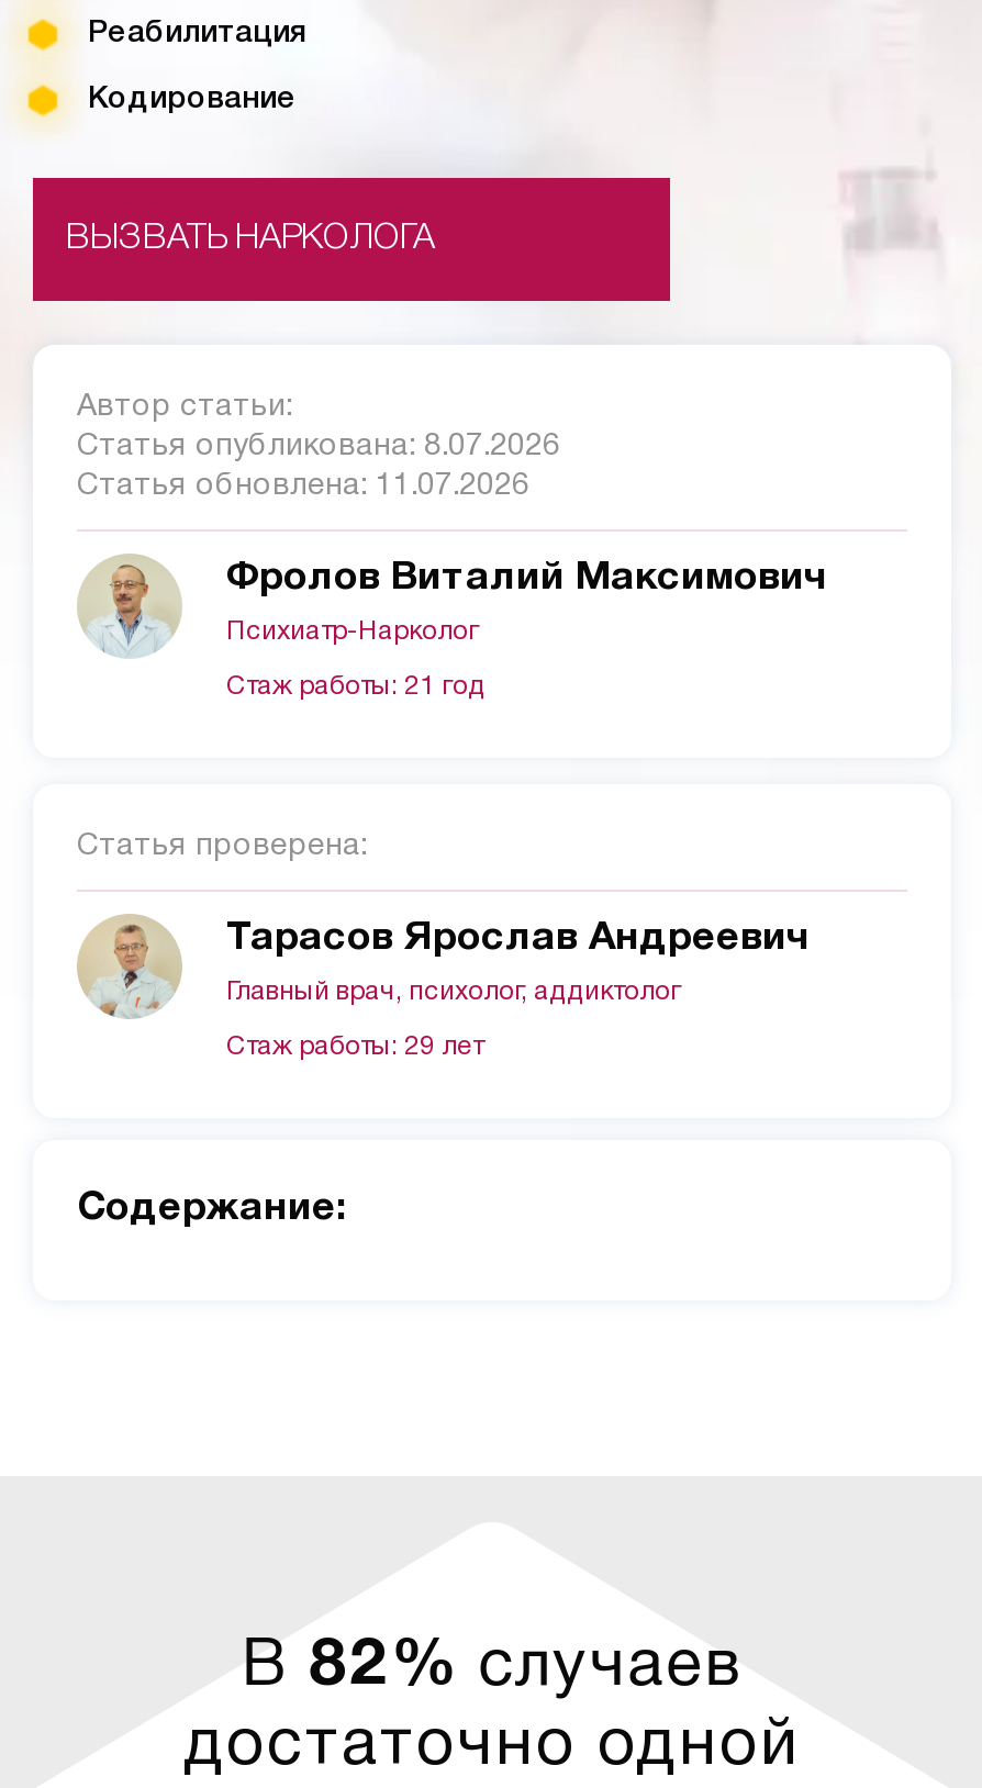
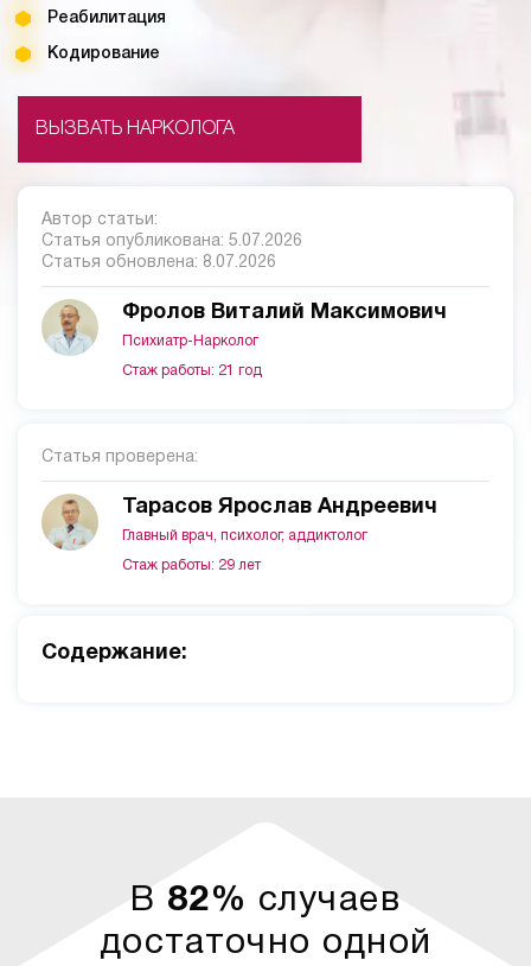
- Статья опубликована: 8.07.2026
+ Статья опубликована: 5.07.2026

- Статья обновлена: 11.07.2026
+ Статья обновлена: 8.07.2026
